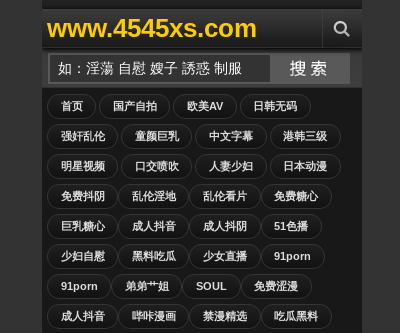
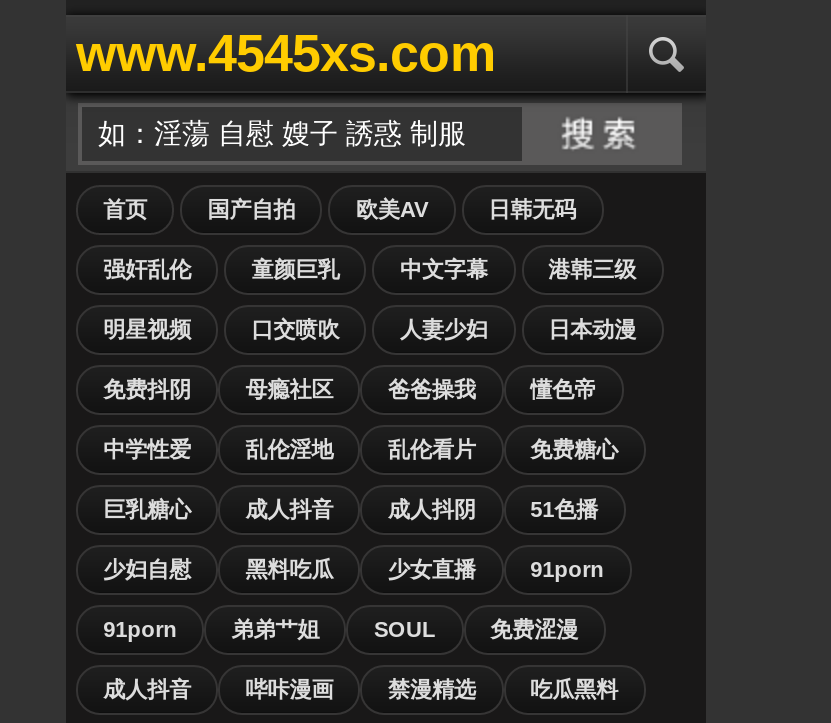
+ 母瘾社区
+ 爸爸操我
+ 懂色帝
+ 中学性爱
